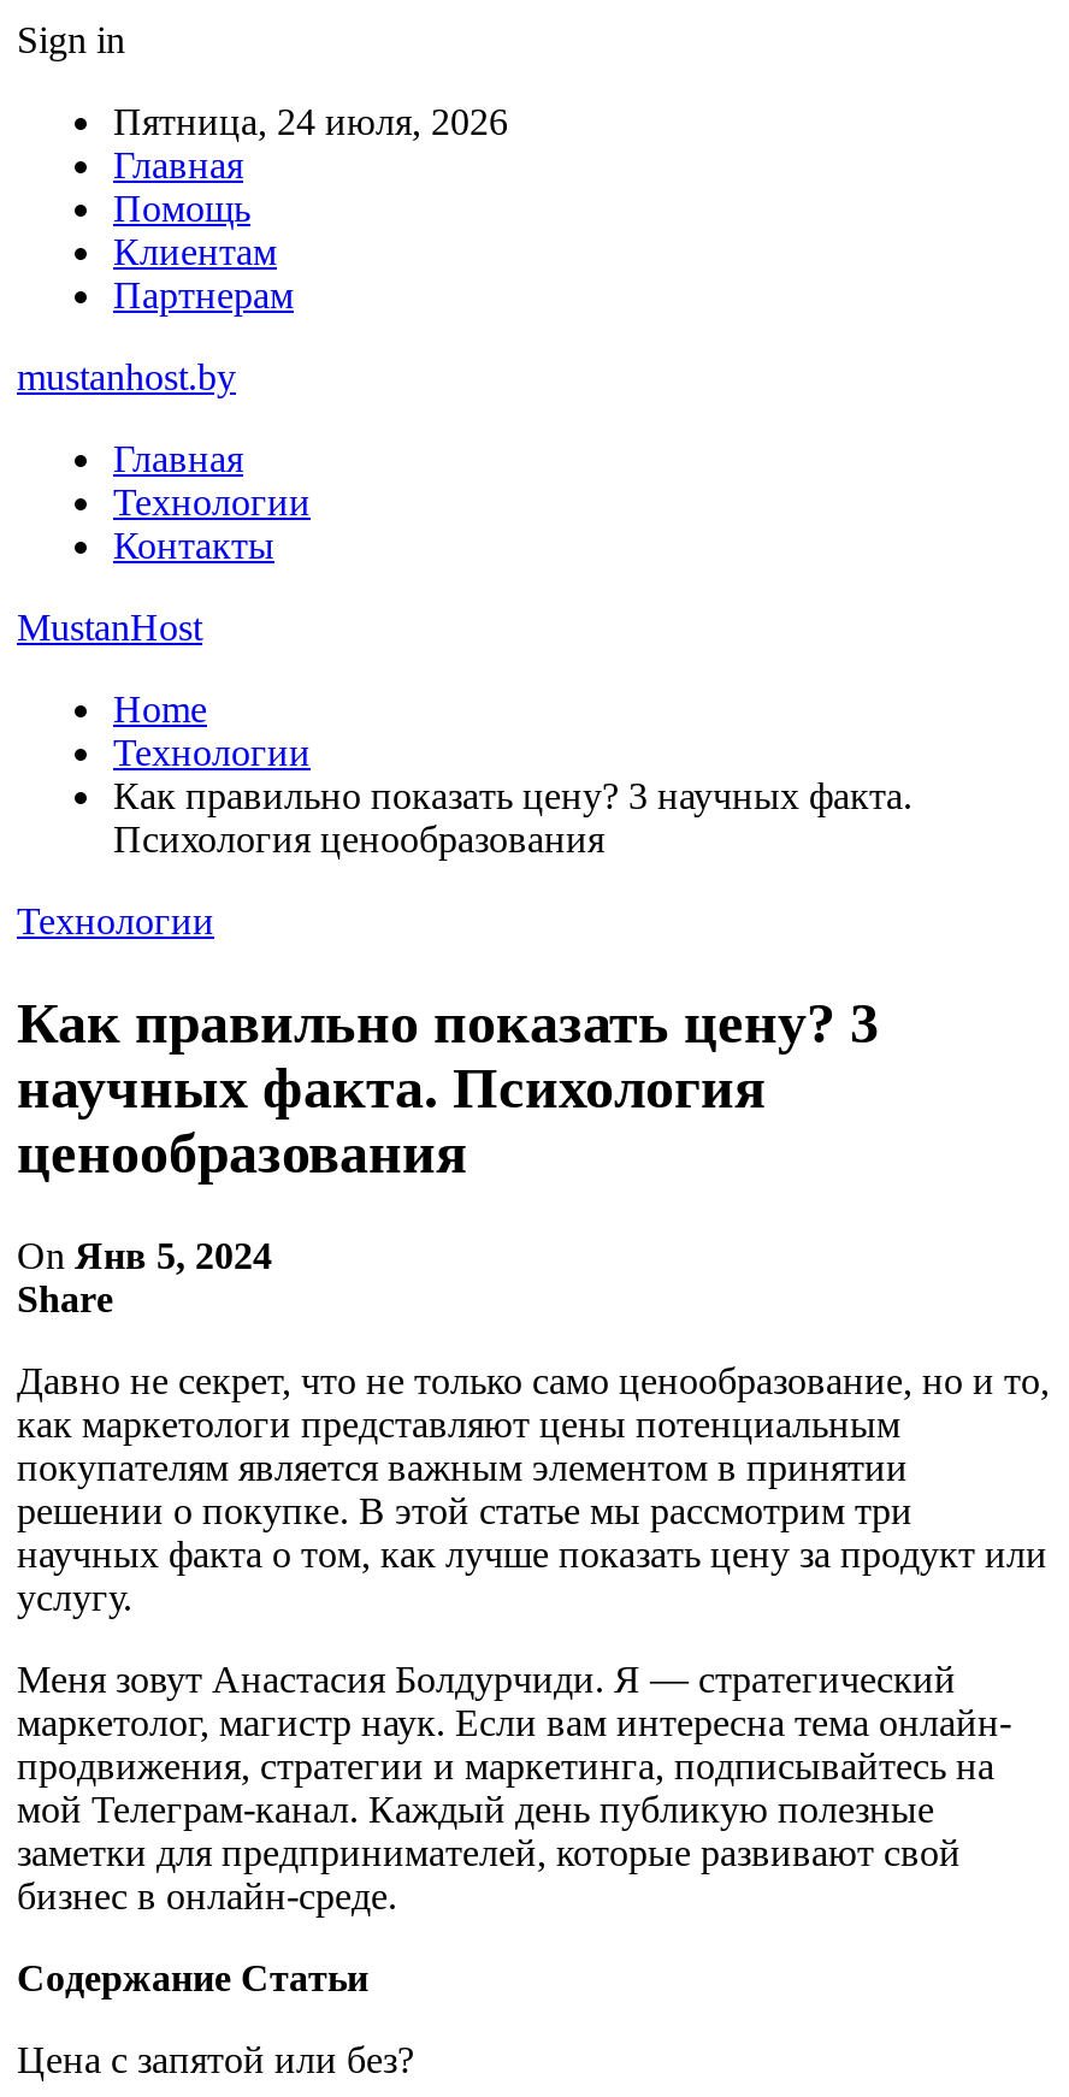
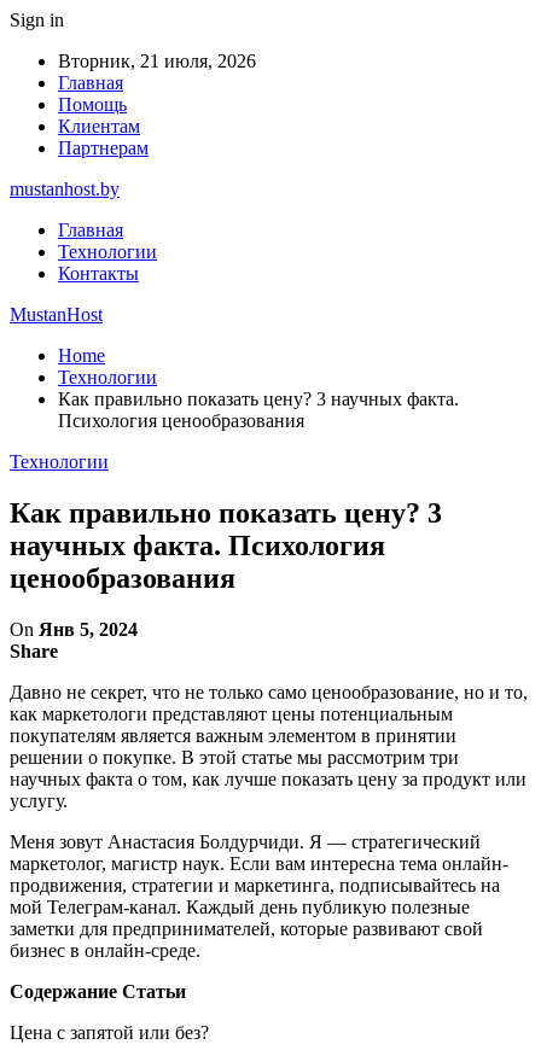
- Пятница, 24 июля, 2026
+ Вторник, 21 июля, 2026
